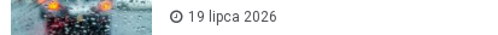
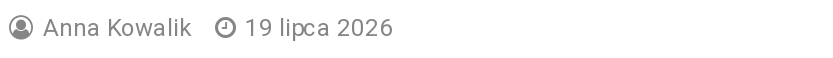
+ Anna Kowalik
